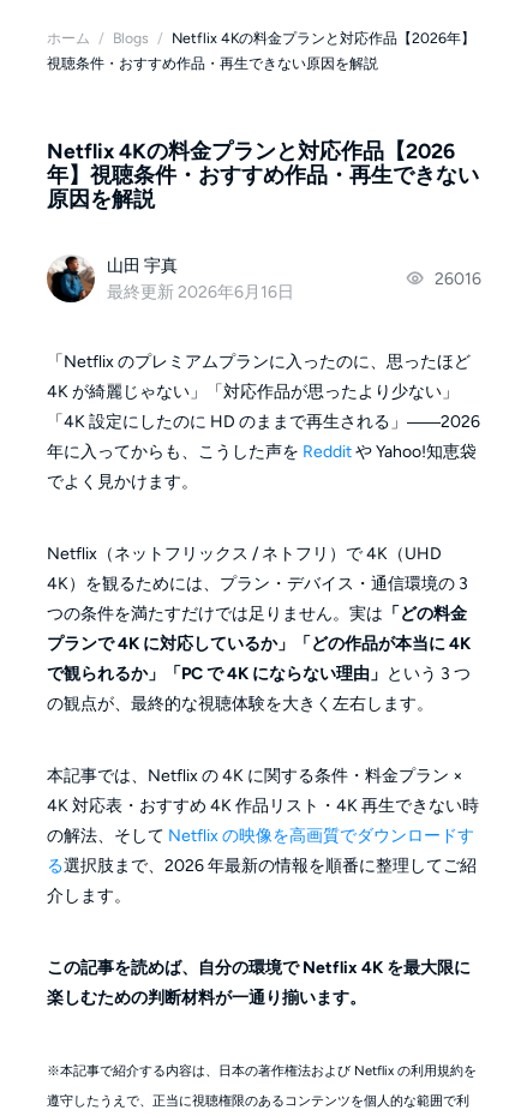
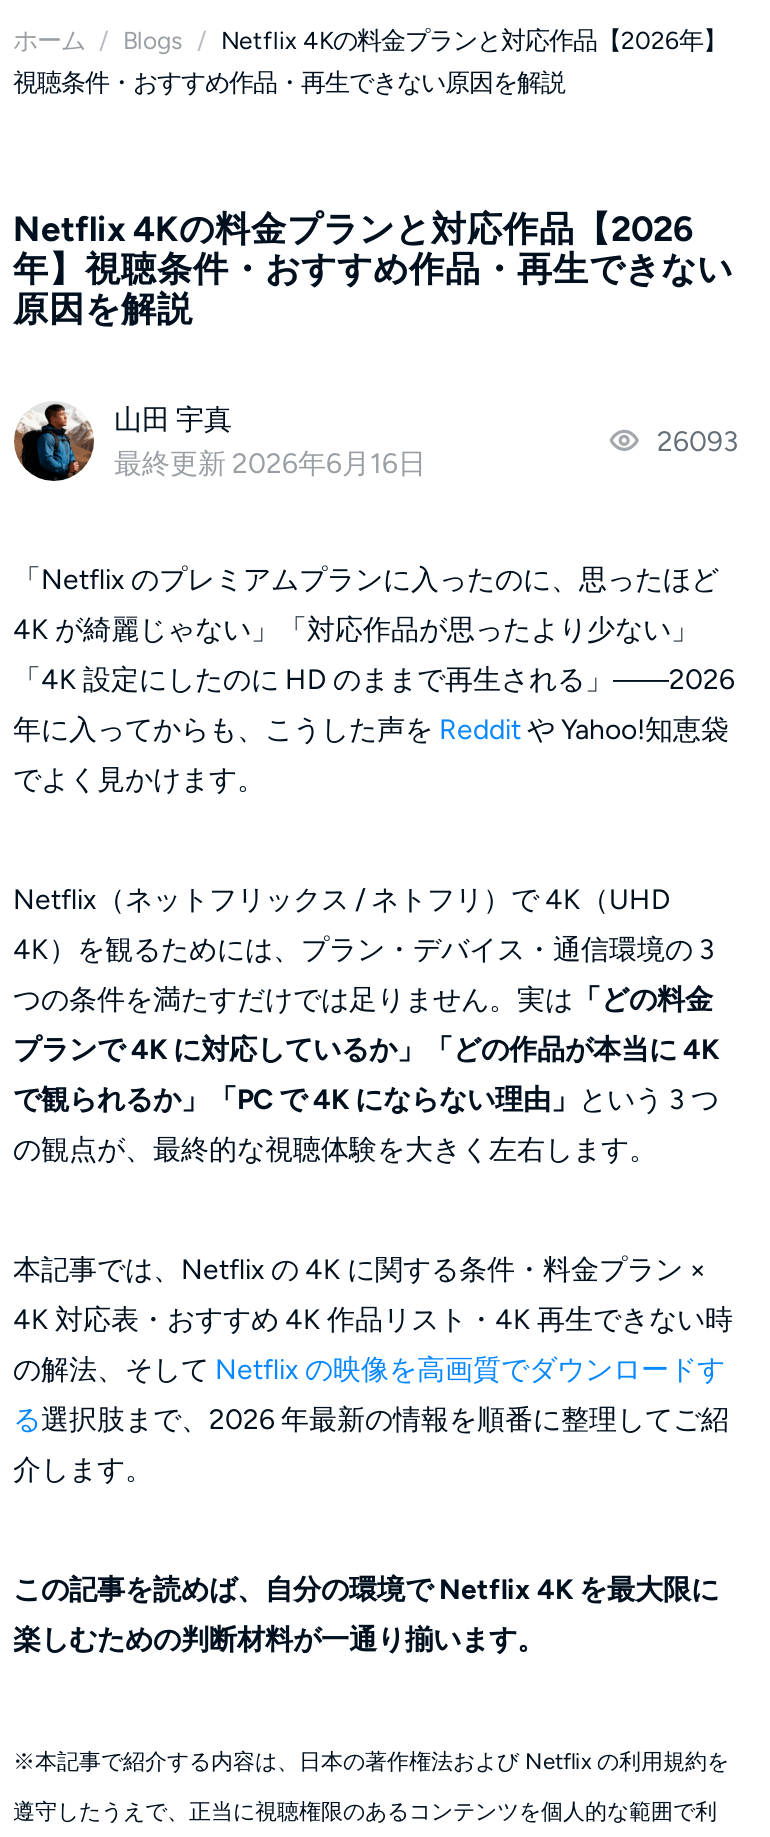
- 26016
+ 26093
